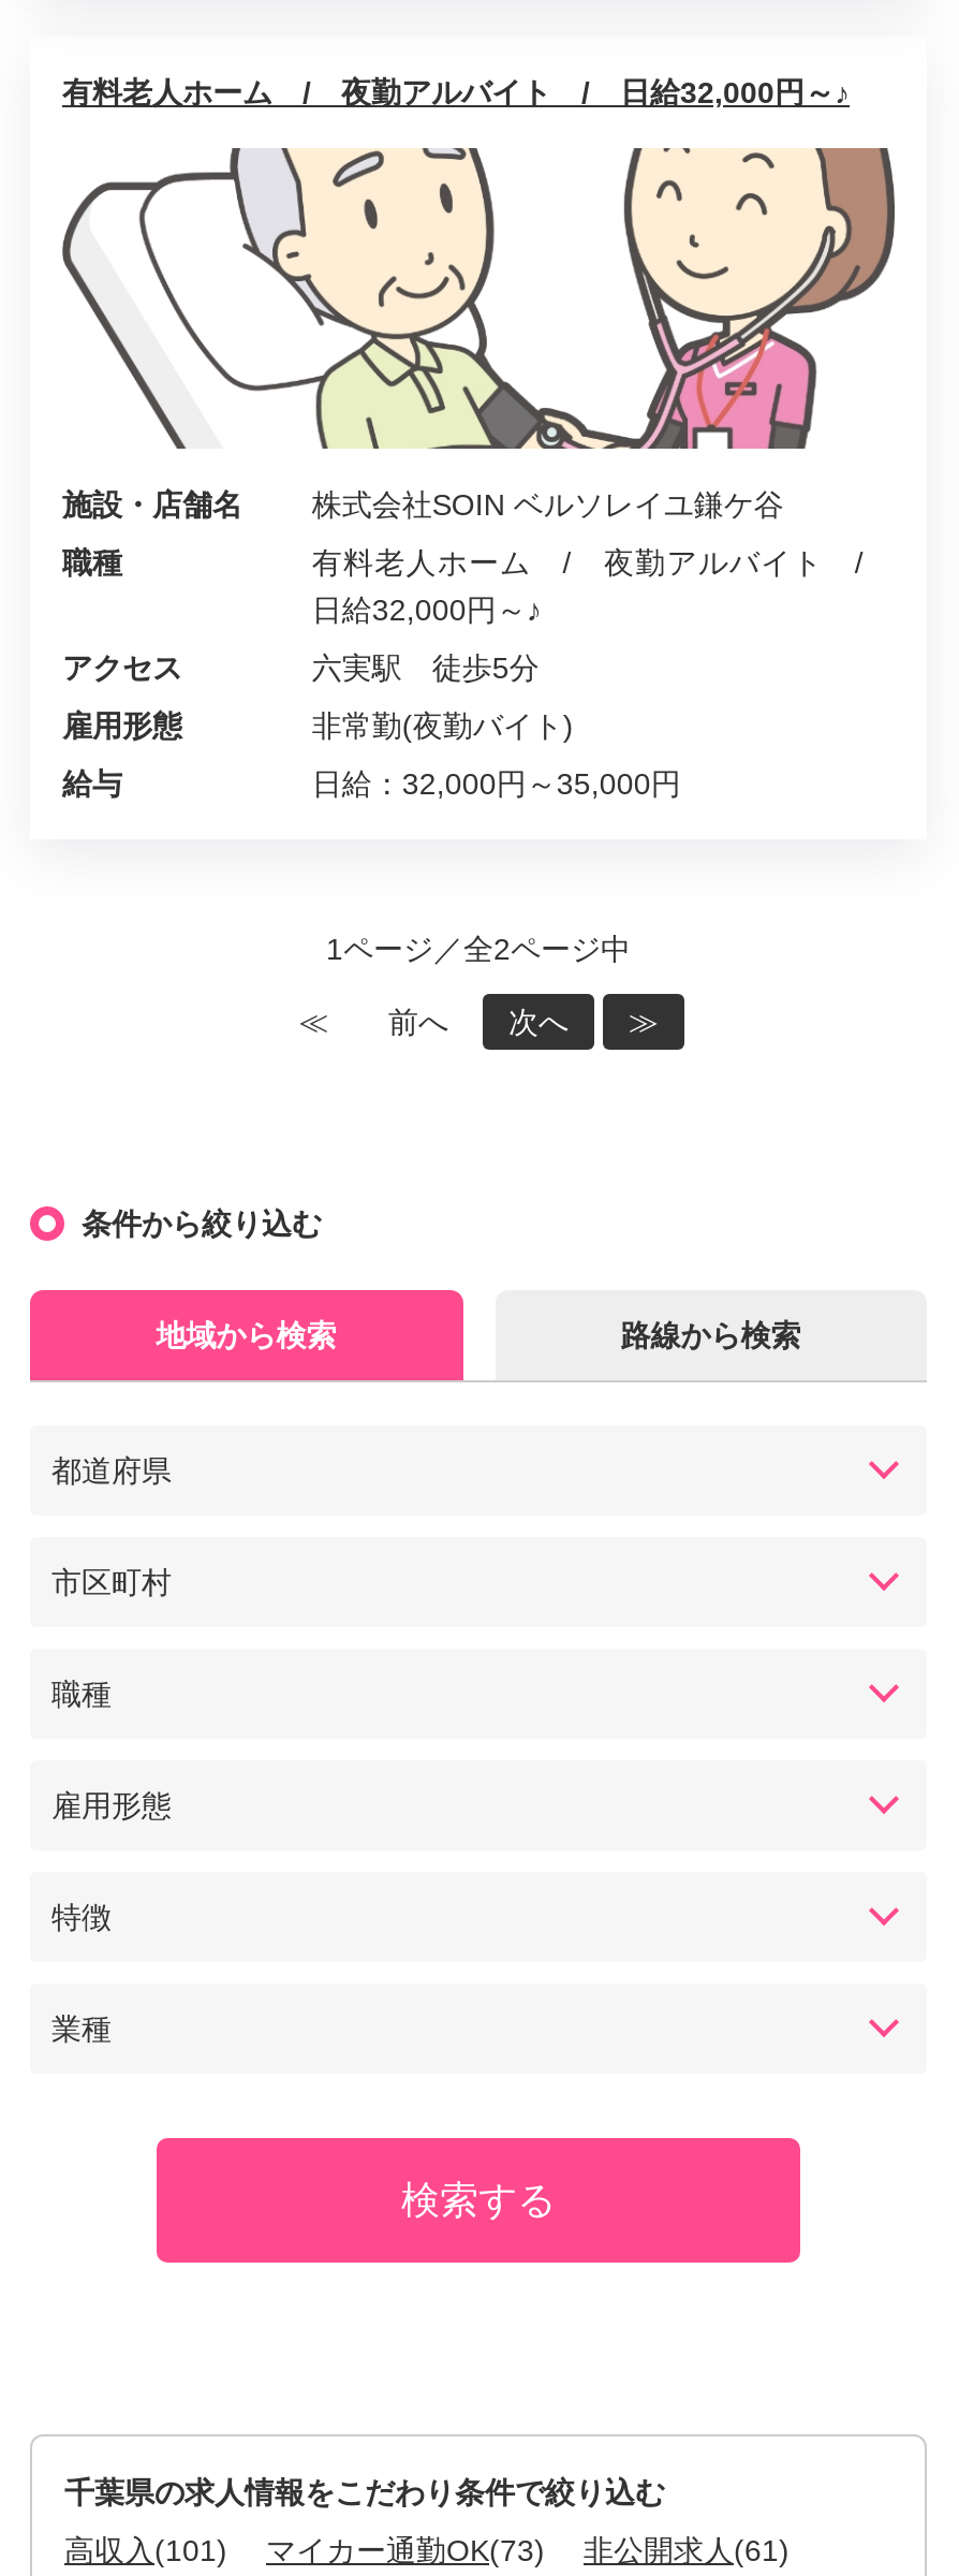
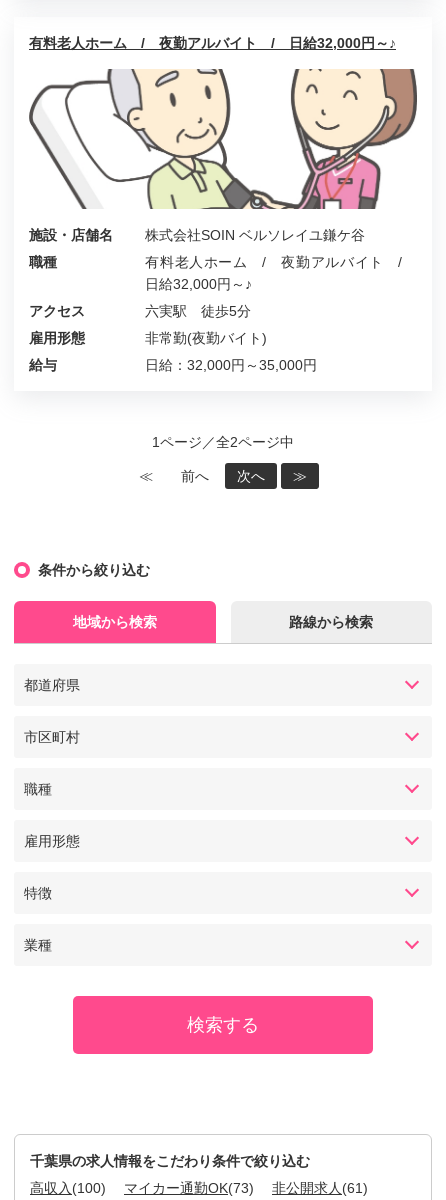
- 高収入(101) マイカー通勤OK(73) 非公開求人(61)
+ 高収入(100) マイカー通勤OK(73) 非公開求人(61)
